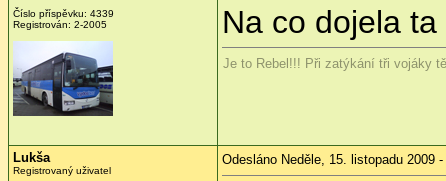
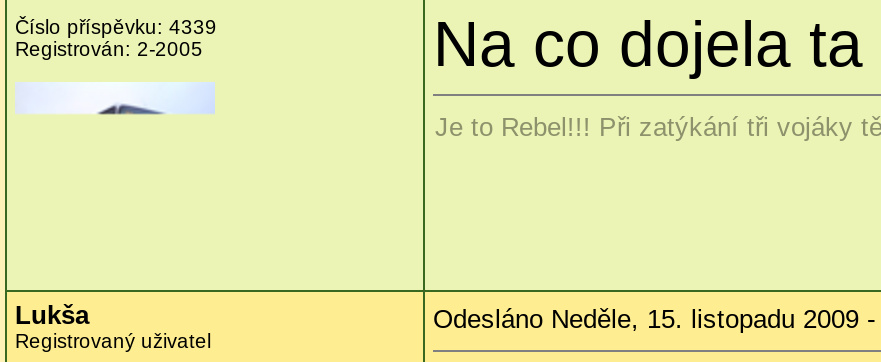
- [image]
